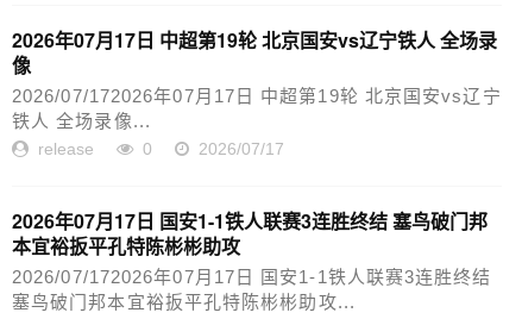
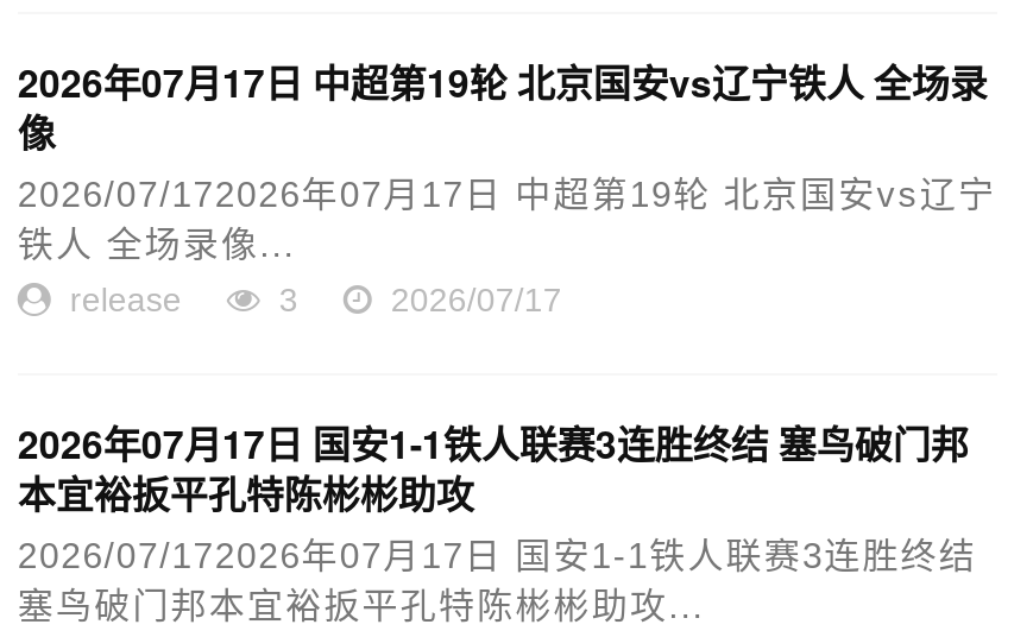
- 0
+ 3
